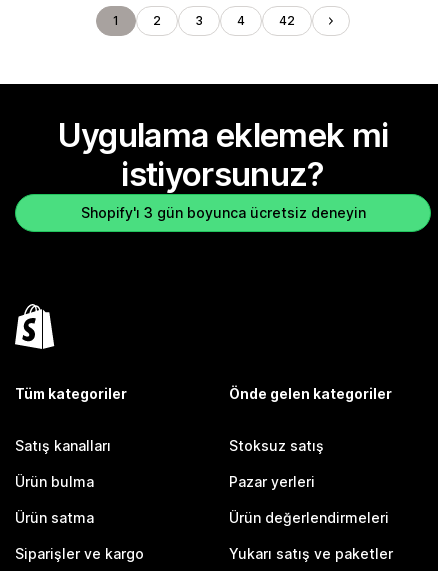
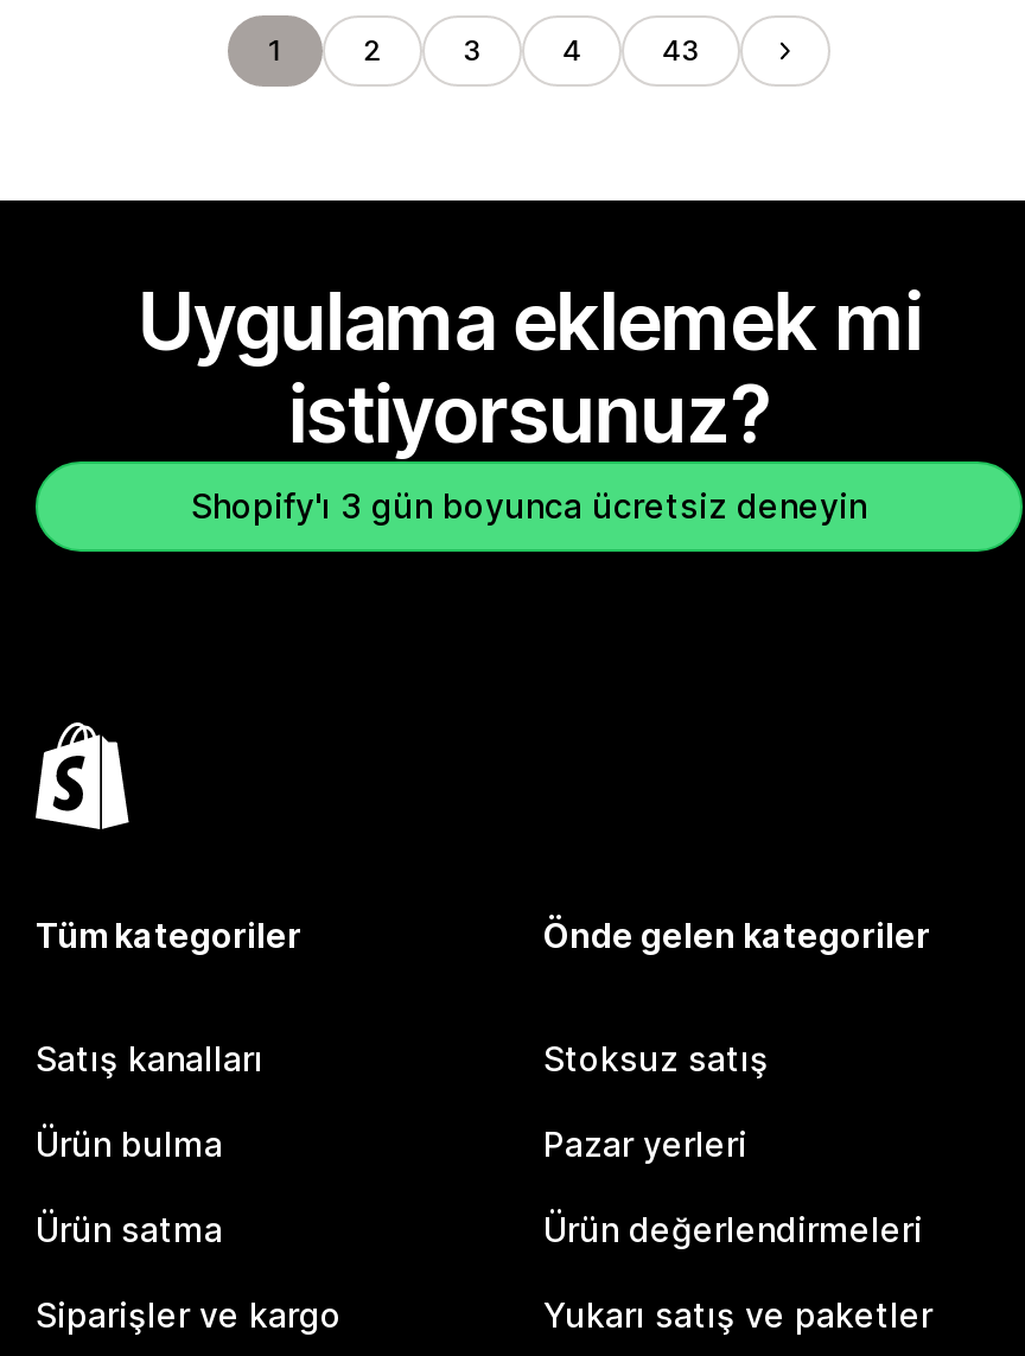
- 42
+ 43
